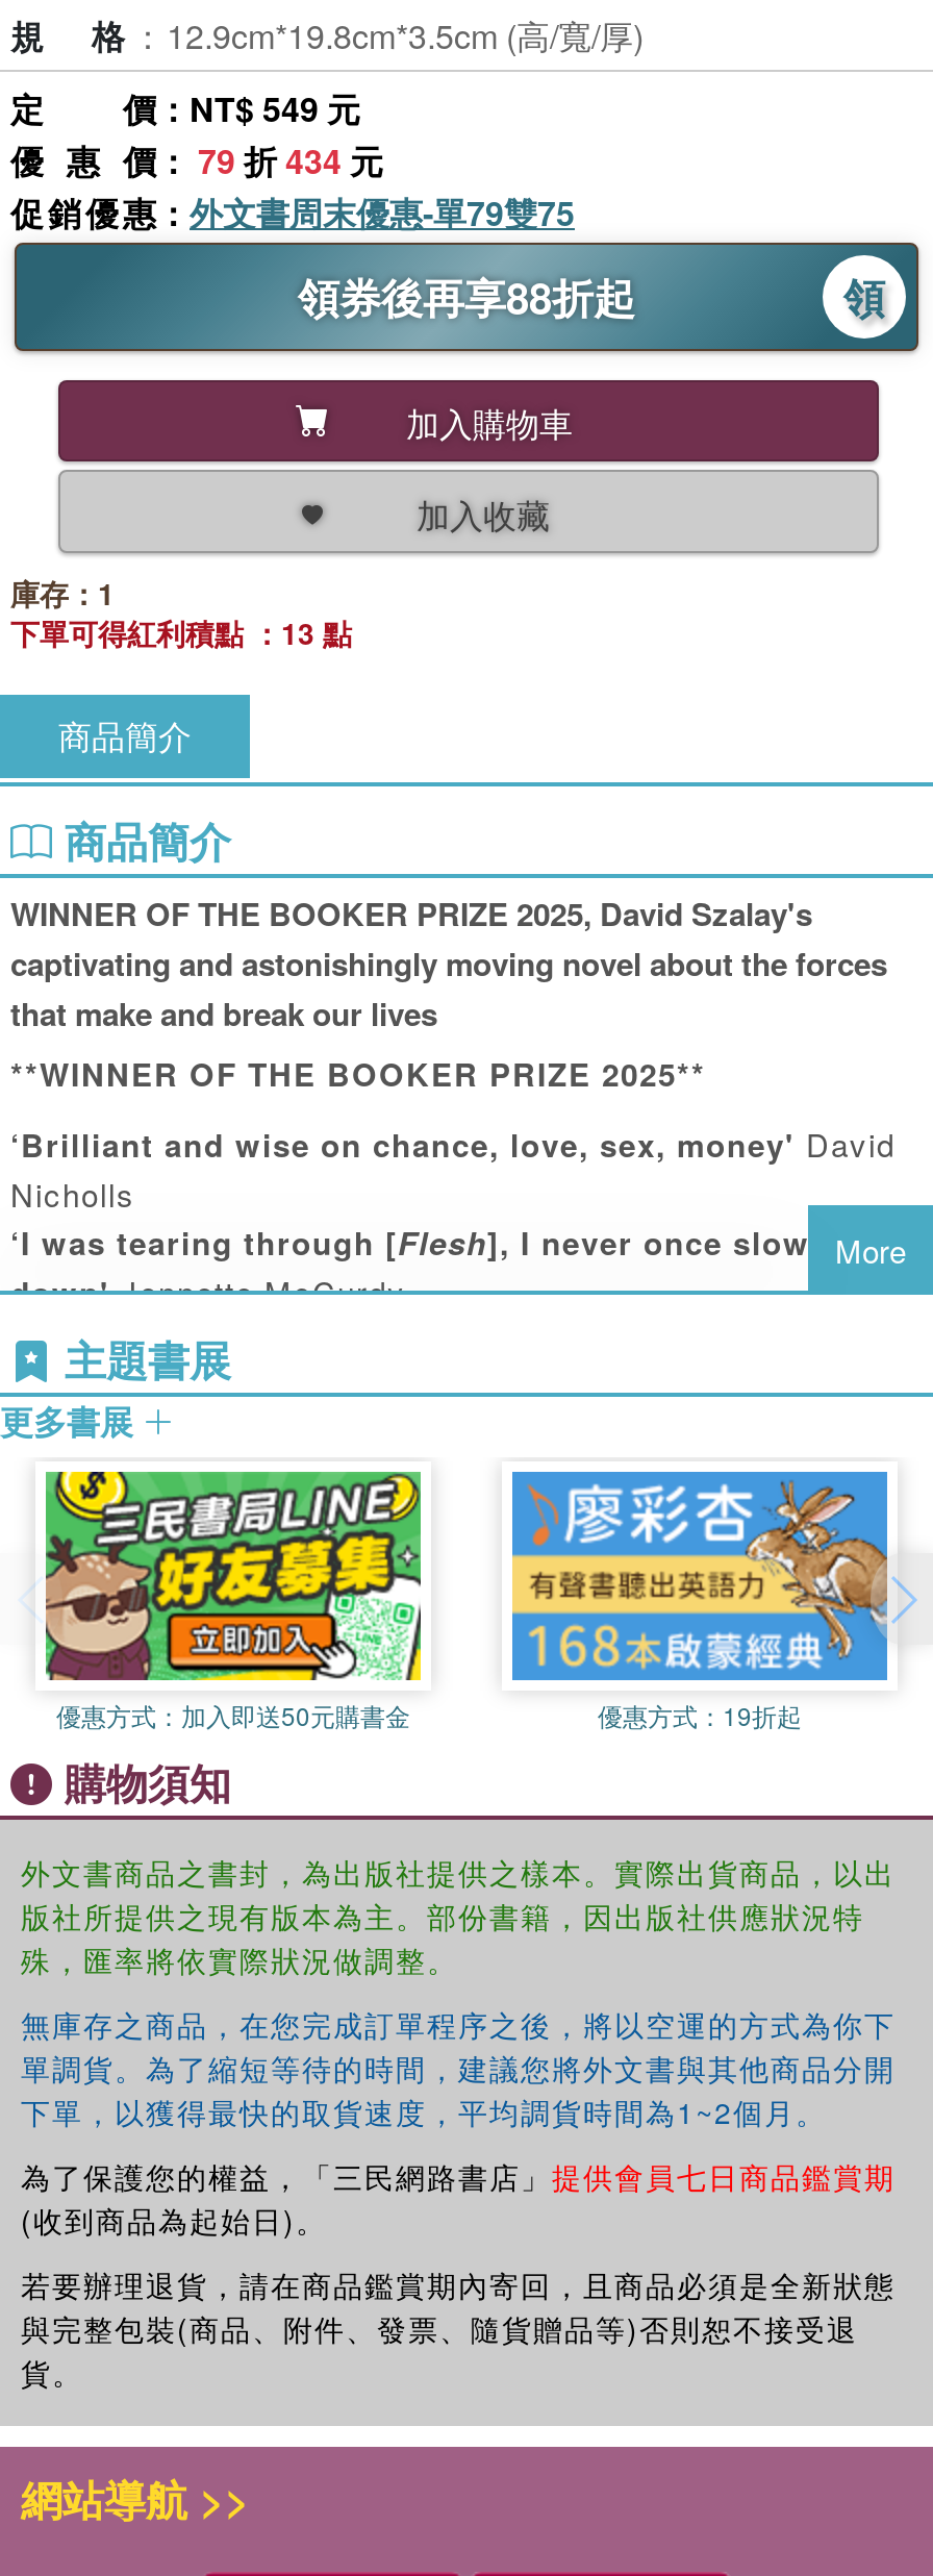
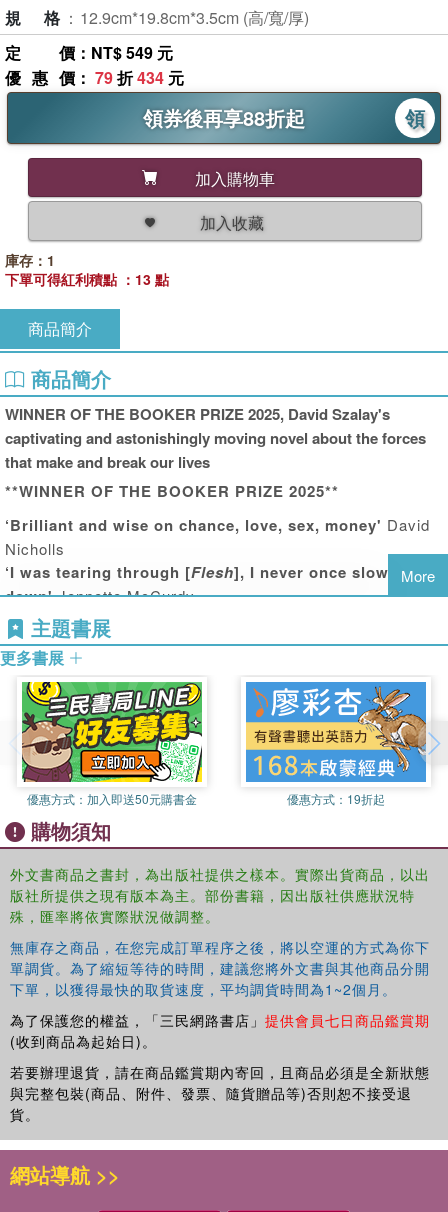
- 促銷優惠：外文書周末優惠-單79雙75
